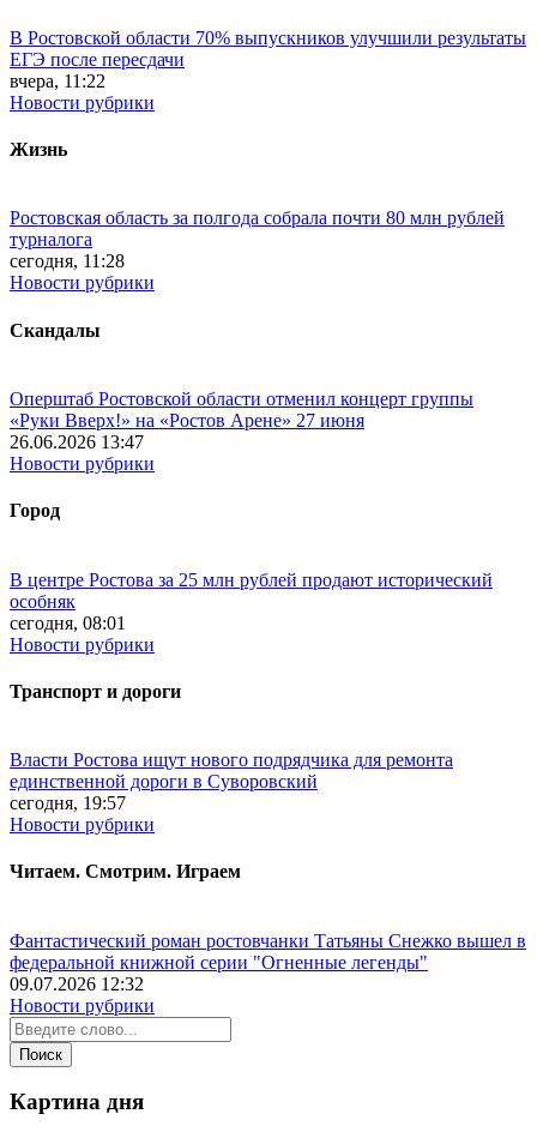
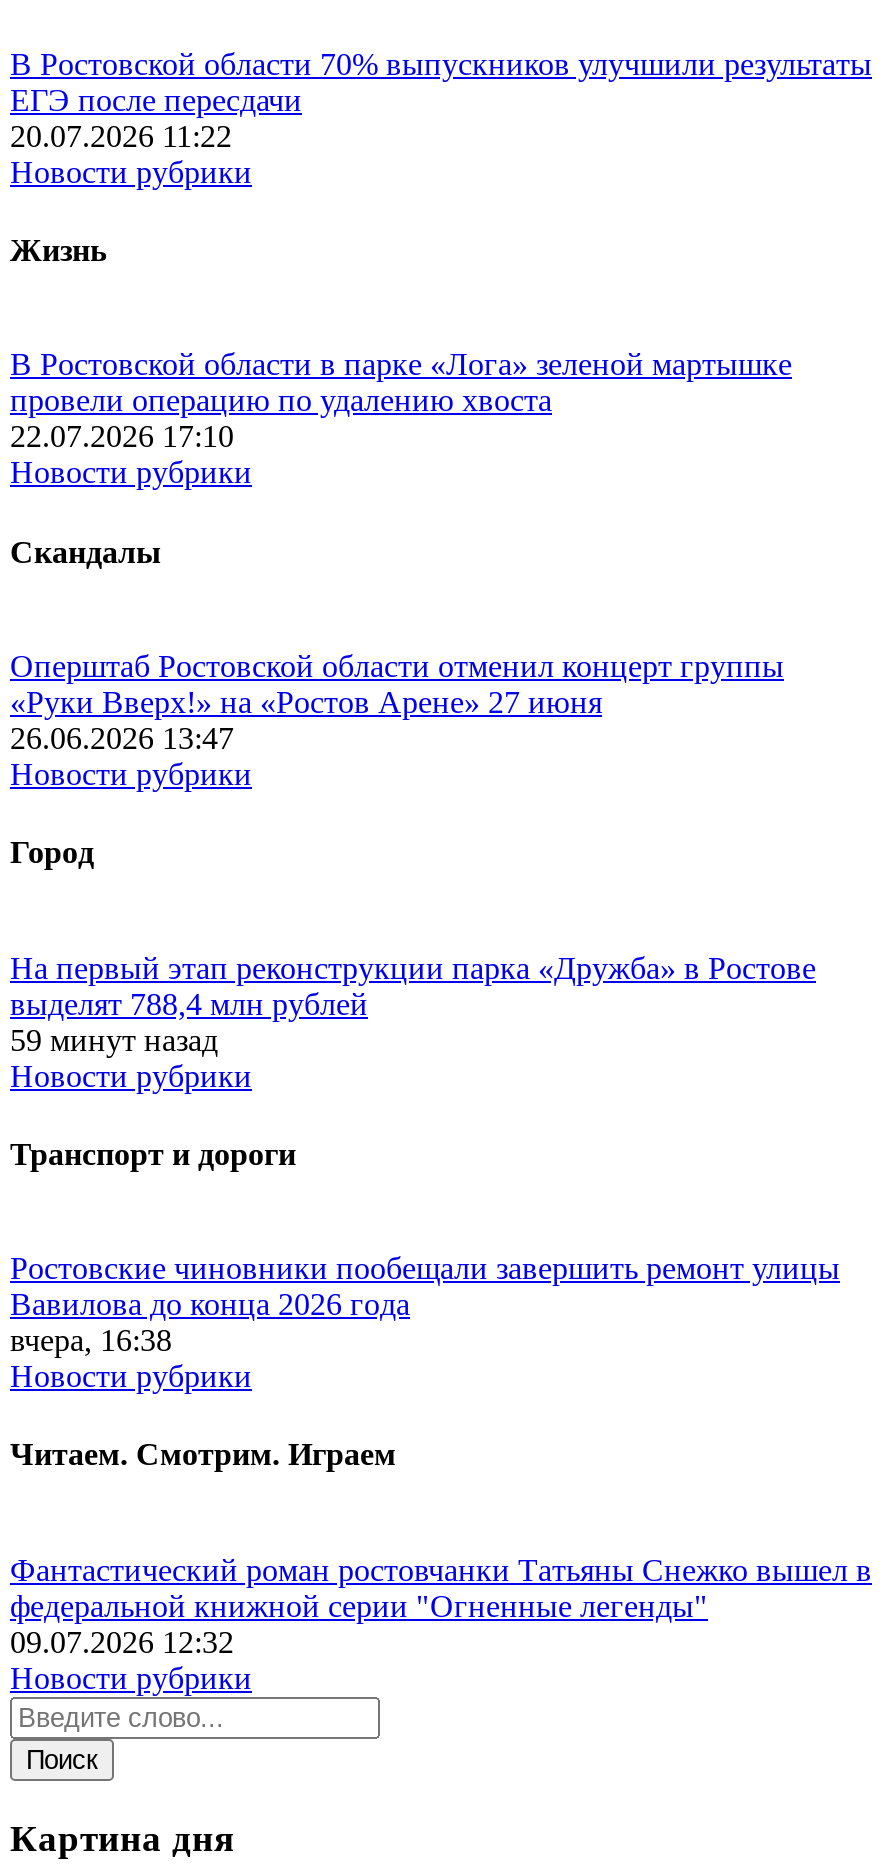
- вчера, 11:22
+ 20.07.2026 11:22

- Ростовская область за полгода собрала почти 80 млн рублей
- турналога
- сегодня, 11:28
+ В Ростовской области в парке «Лога» зеленой мартышке
+ провели операцию по удалению хвоста
+ 22.07.2026 17:10

- В центре Ростова за 25 млн рублей продают исторический
- особняк
- сегодня, 08:01
+ На первый этап реконструкции парка «Дружба» в Ростове
+ выделят 788,4 млн рублей
+ 59 минут назад

- Власти Ростова ищут нового подрядчика для ремонта
- единственной дороги в Суворовский
- сегодня, 19:57
+ Ростовские чиновники пообещали завершить ремонт улицы
+ Вавилова до конца 2026 года
+ вчера, 16:38
